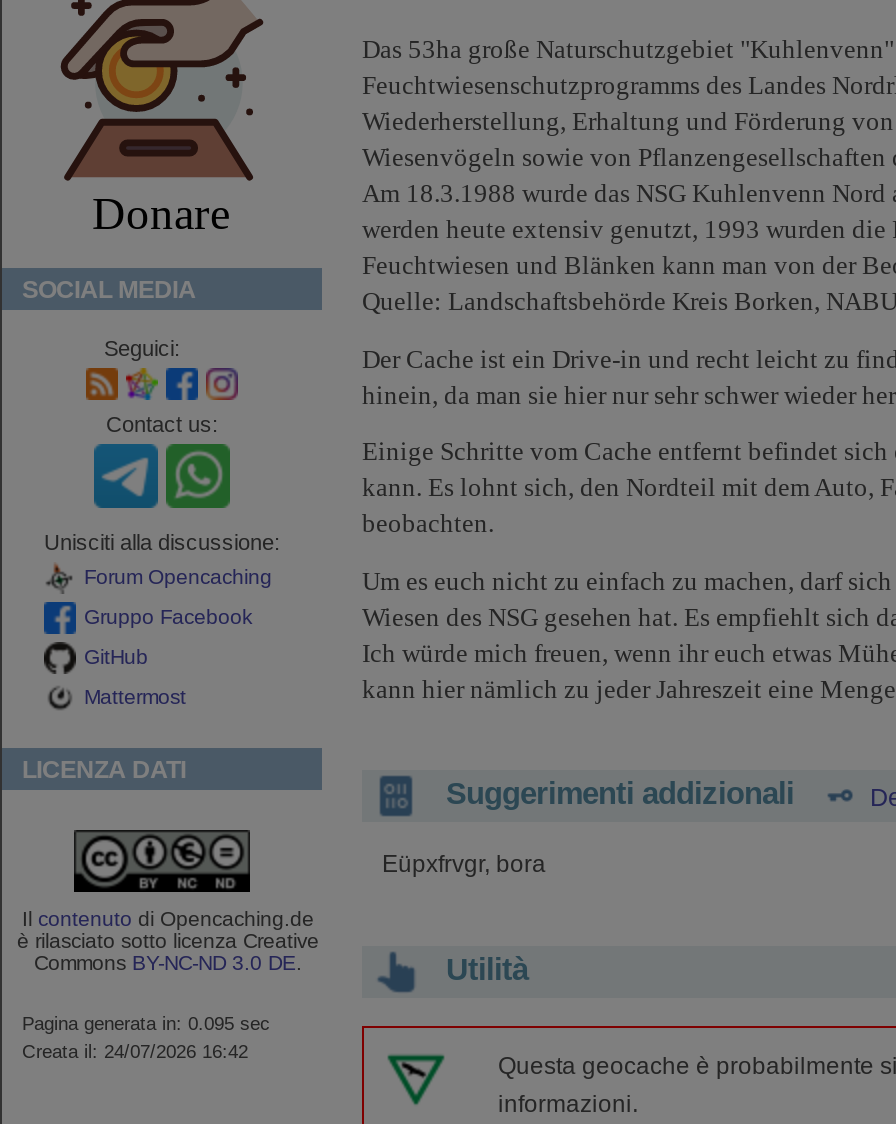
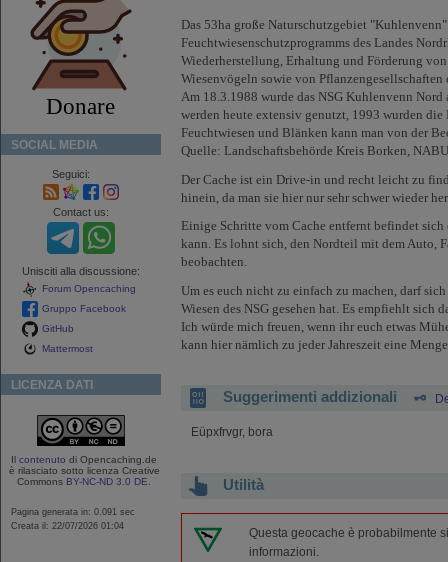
- Pagina generata in: 0.095 sec
+ Pagina generata in: 0.091 sec

- Creata il: 24/07/2026 16:42
+ Creata il: 22/07/2026 01:04
